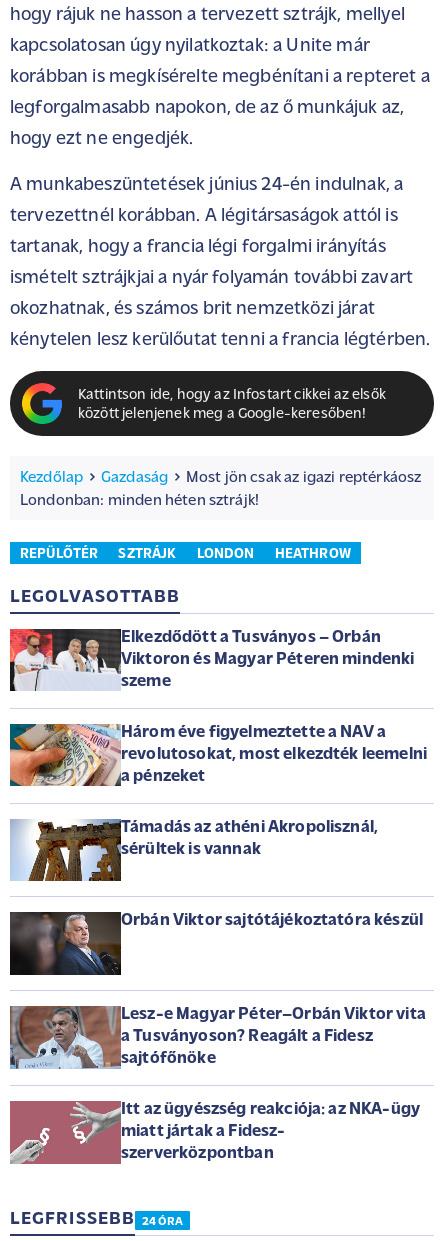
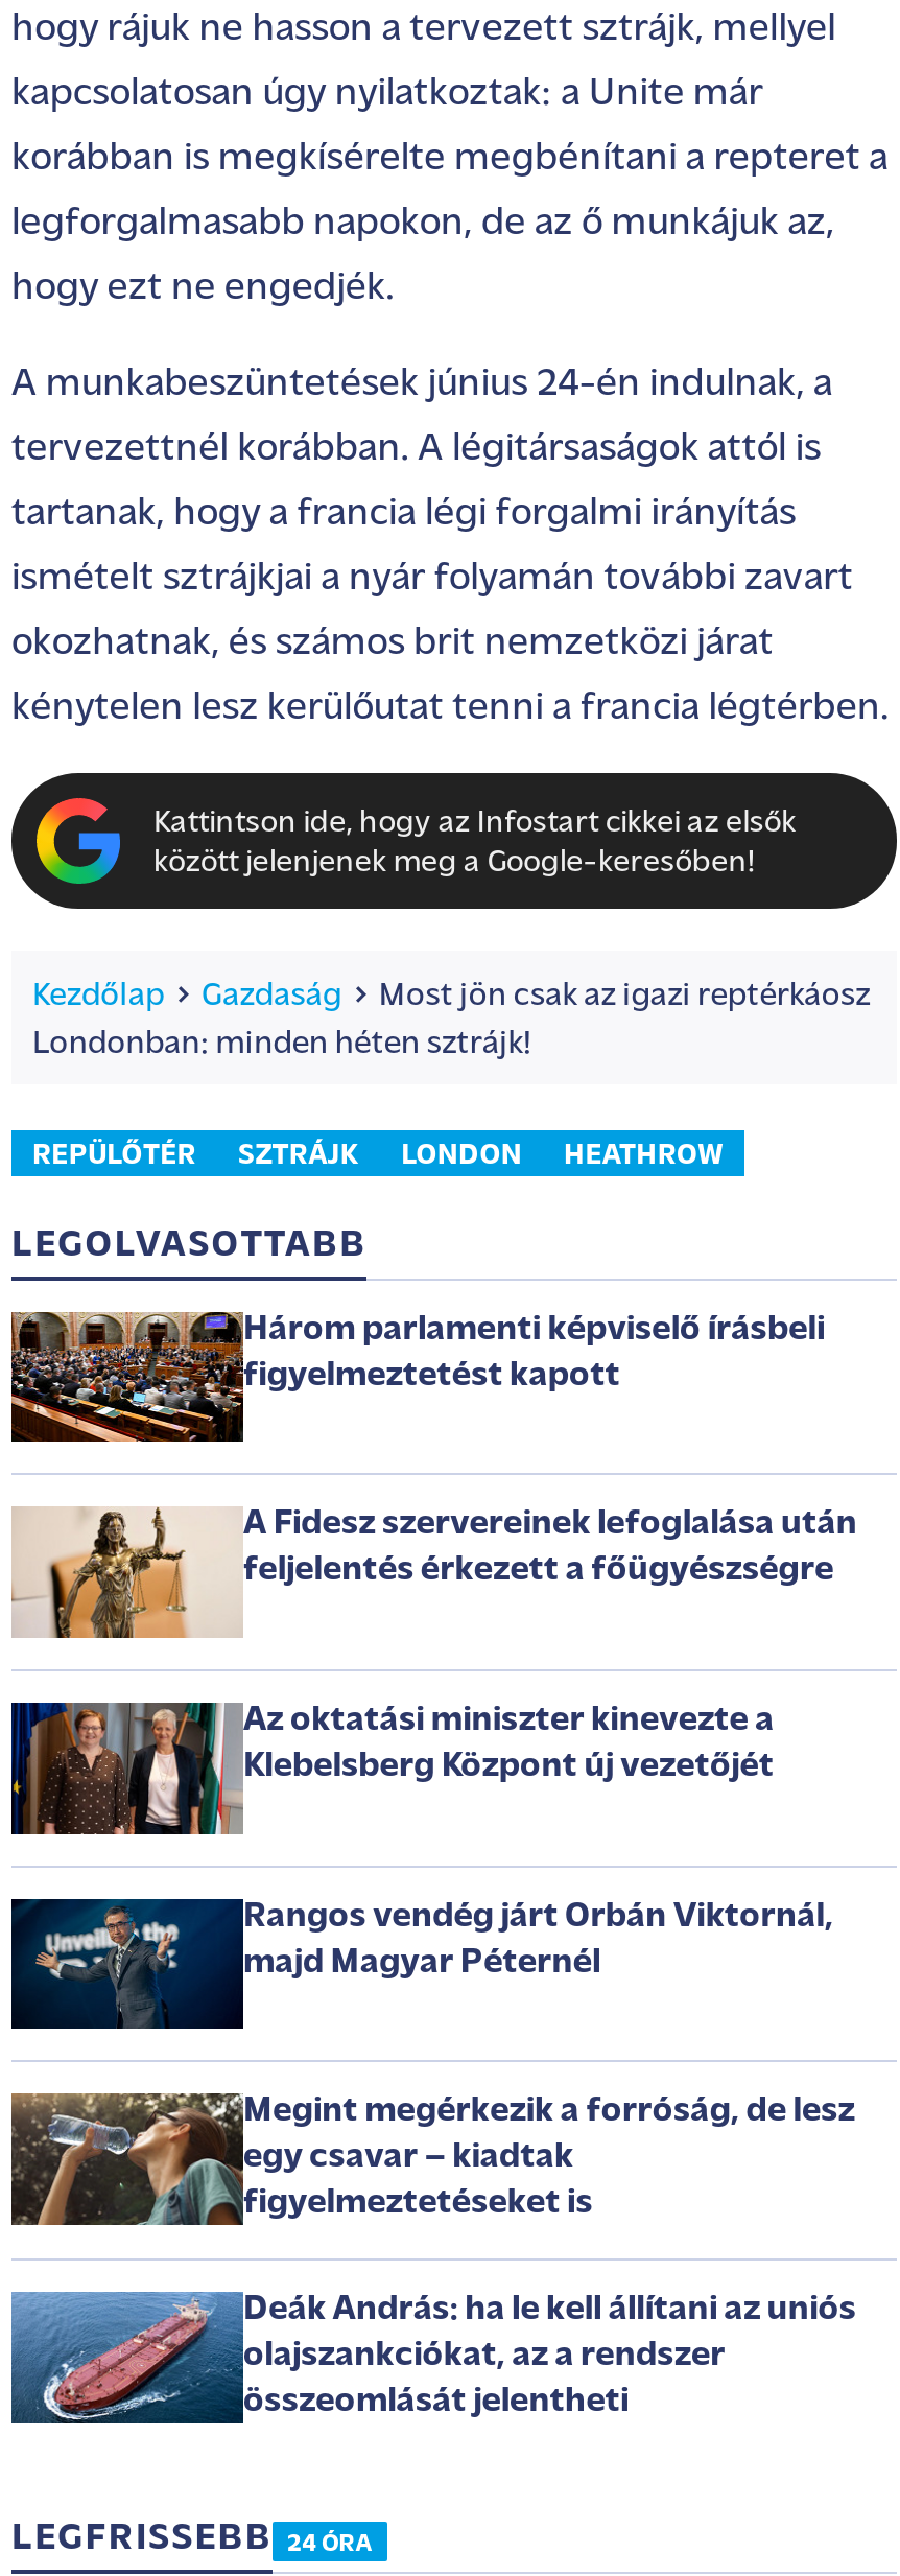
- [image]
- Elkezdődött a Tusványos – Orbán
- Viktoron és Magyar Péteren mindenki
- szeme
+ [image]
+ Három parlamenti képviselő írásbeli
+ figyelmeztetést kapott

- [image]
- Három éve figyelmeztette a NAV a
- revolutosokat, most elkezdték leemelni
- a pénzeket
+ [image]
+ A Fidesz szervereinek lefoglalása után
+ feljelentés érkezett a főügyészségre

- [image]
- Támadás az athéni Akropolisznál,
- sérültek is vannak
+ [image]
+ Az oktatási miniszter kinevezte a
+ Klebelsberg Központ új vezetőjét

- [image]
- Orbán Viktor sajtótájékoztatóra készül
+ [image]
+ Rangos vendég járt Orbán Viktornál,
+ majd Magyar Péternél

- [image]
- Lesz-e Magyar Péter–Orbán Viktor vita
- a Tusványoson? Reagált a Fidesz
- sajtófőnöke
+ [image]
+ Megint megérkezik a forróság, de lesz
+ egy csavar – kiadtak
+ figyelmeztetéseket is

- [image]
- Itt az ügyészség reakciója: az NKA-ügy
- miatt jártak a Fidesz-
- szerverközpontban
+ [image]
+ Deák András: ha le kell állítani az uniós
+ olajszankciókat, az a rendszer
+ összeomlását jelentheti
